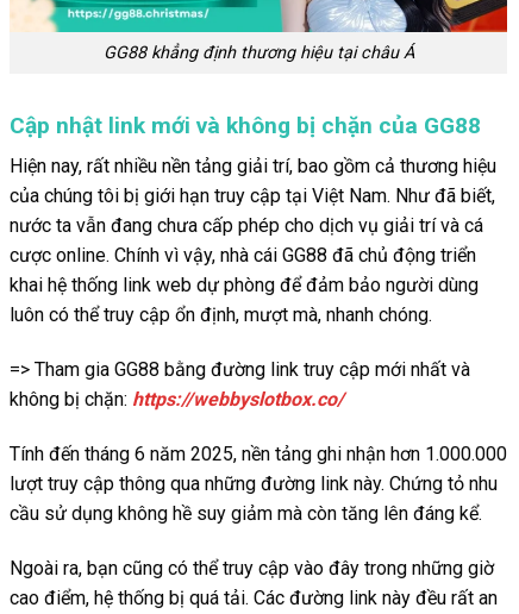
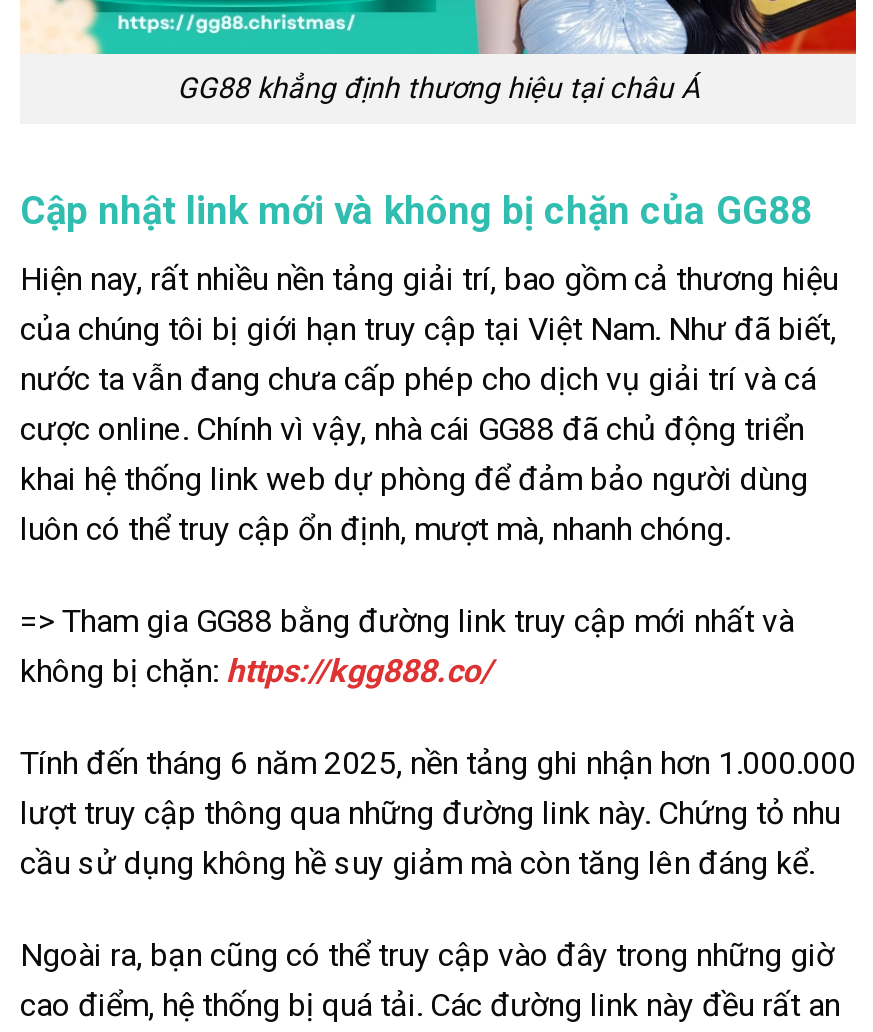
- không bị chặn: https://webbyslotbox.co/
+ không bị chặn: https://kgg888.co/
